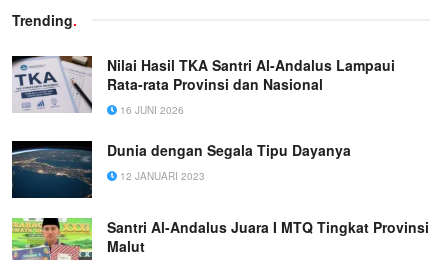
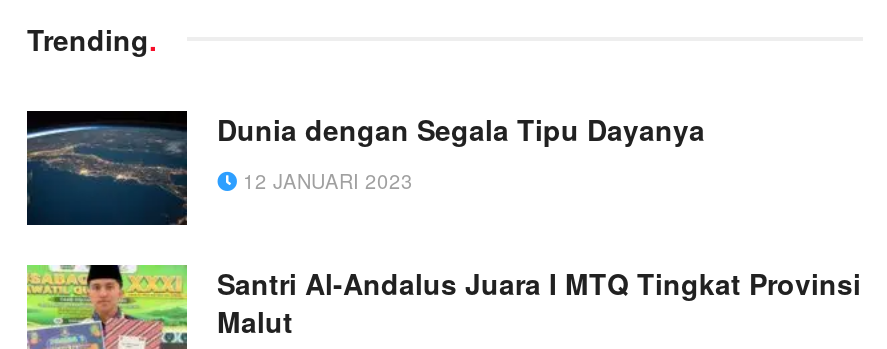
- [image]
- Nilai Hasil TKA Santri Al-Andalus Lampaui
- Rata-rata Provinsi dan Nasional
- 16 JUNI 2026
